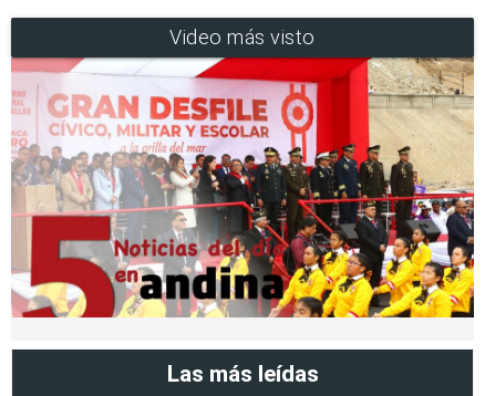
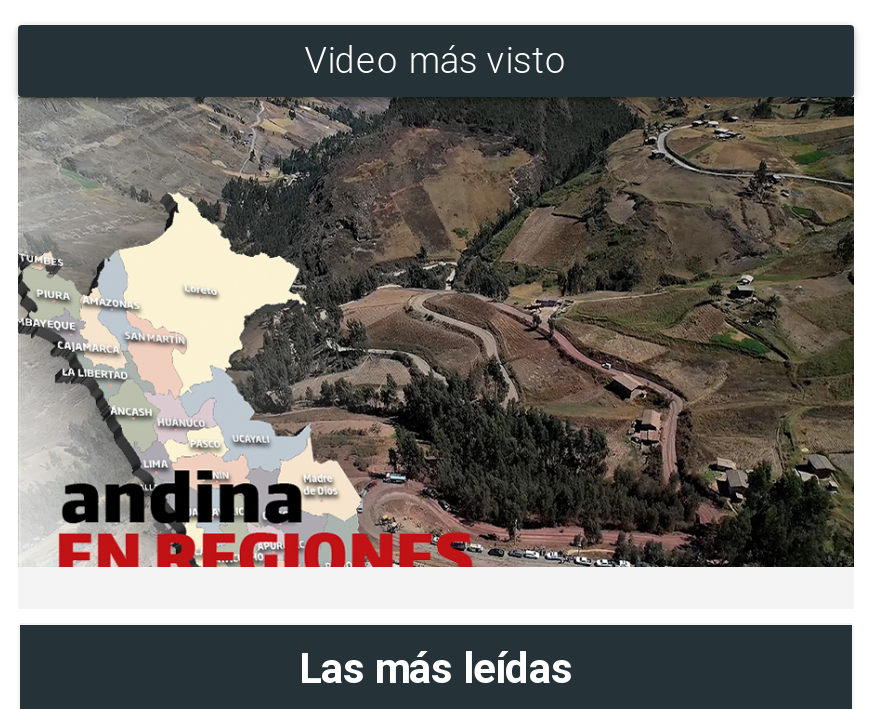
- [image]
+ [image]
